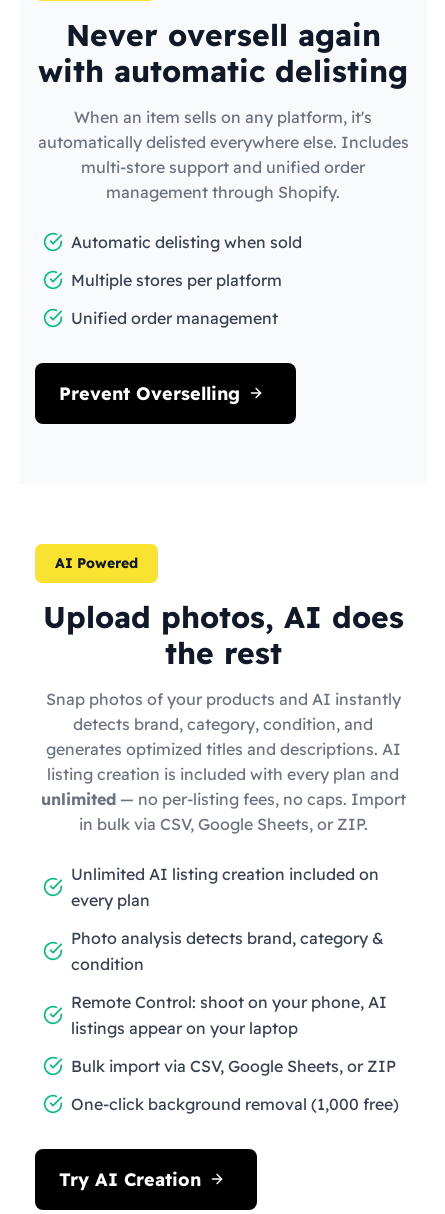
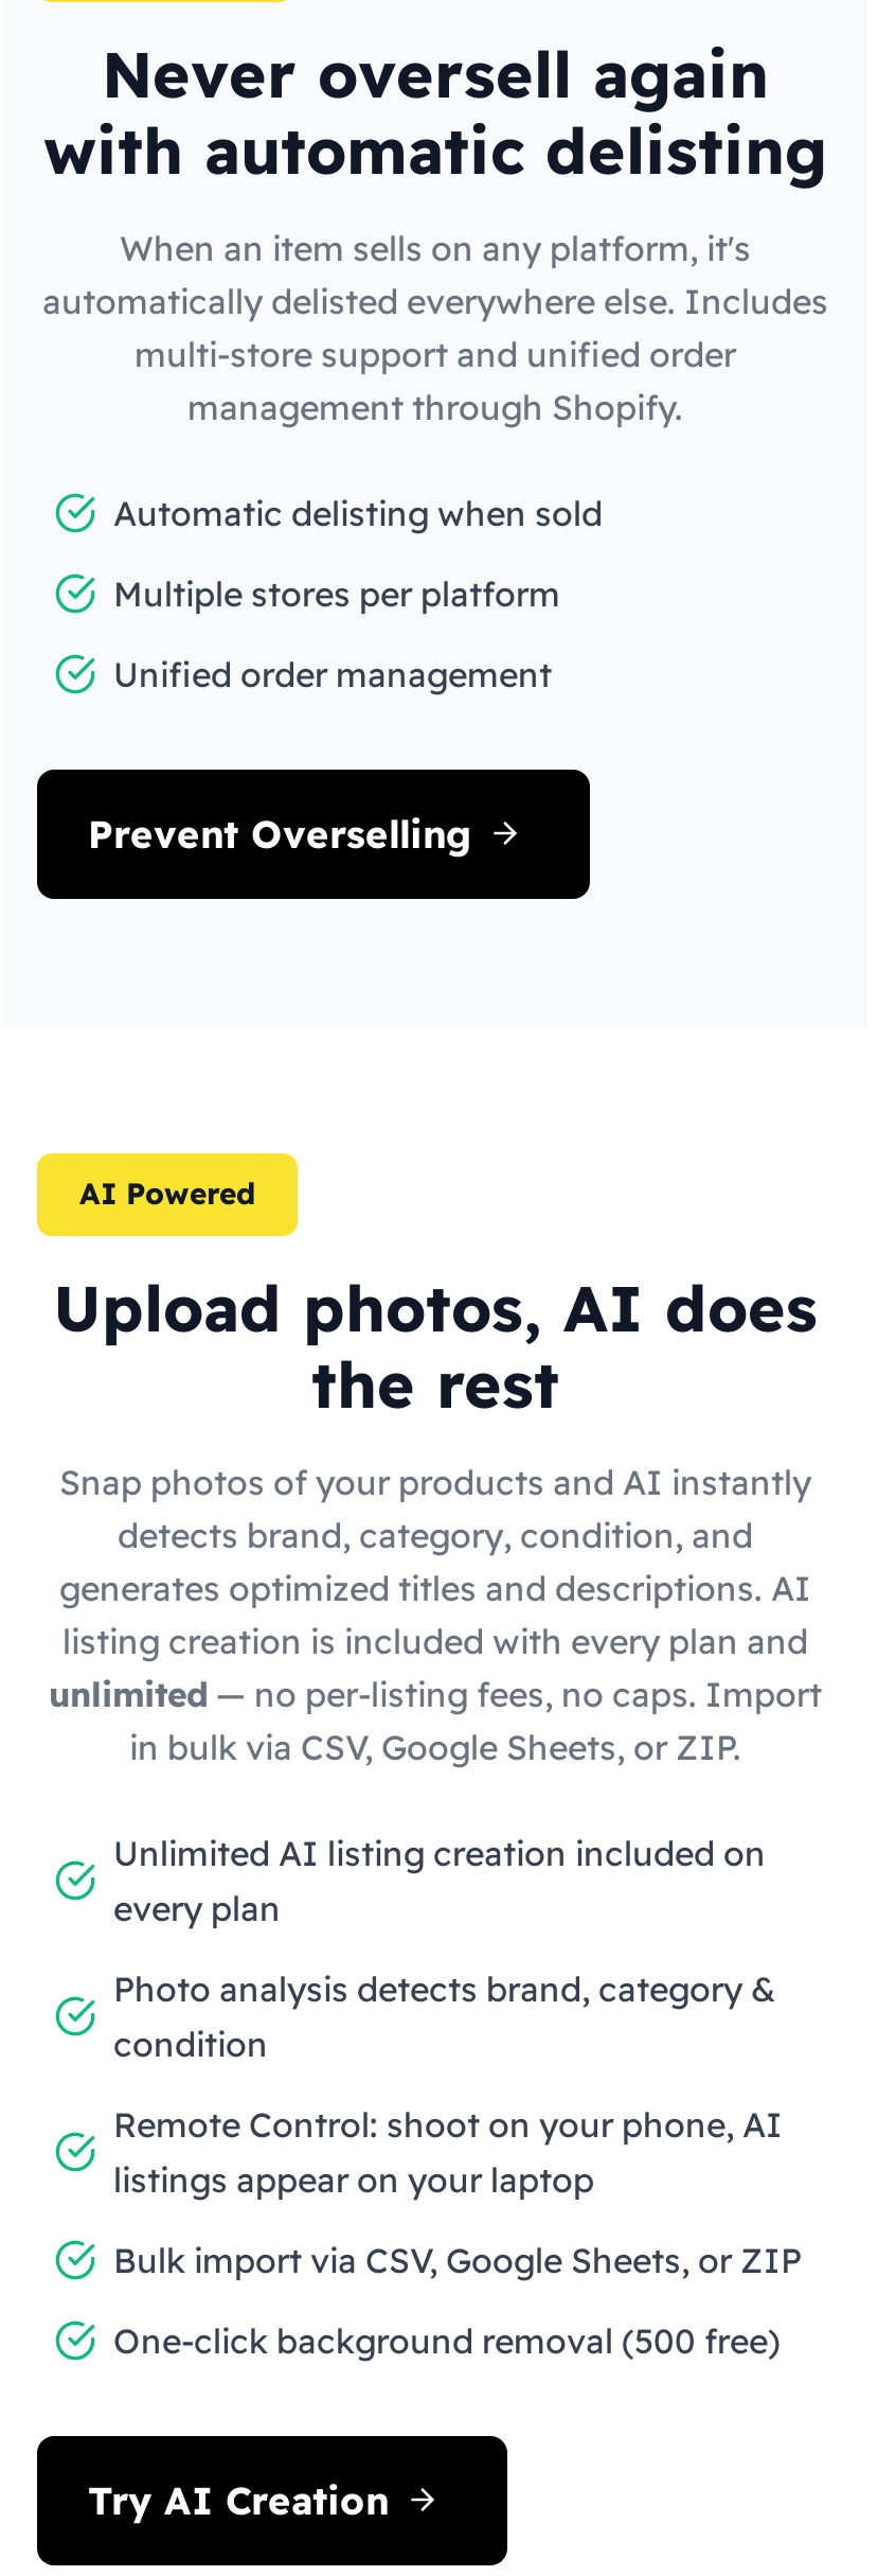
- One-click background removal (1,000 free)
+ One-click background removal (500 free)
